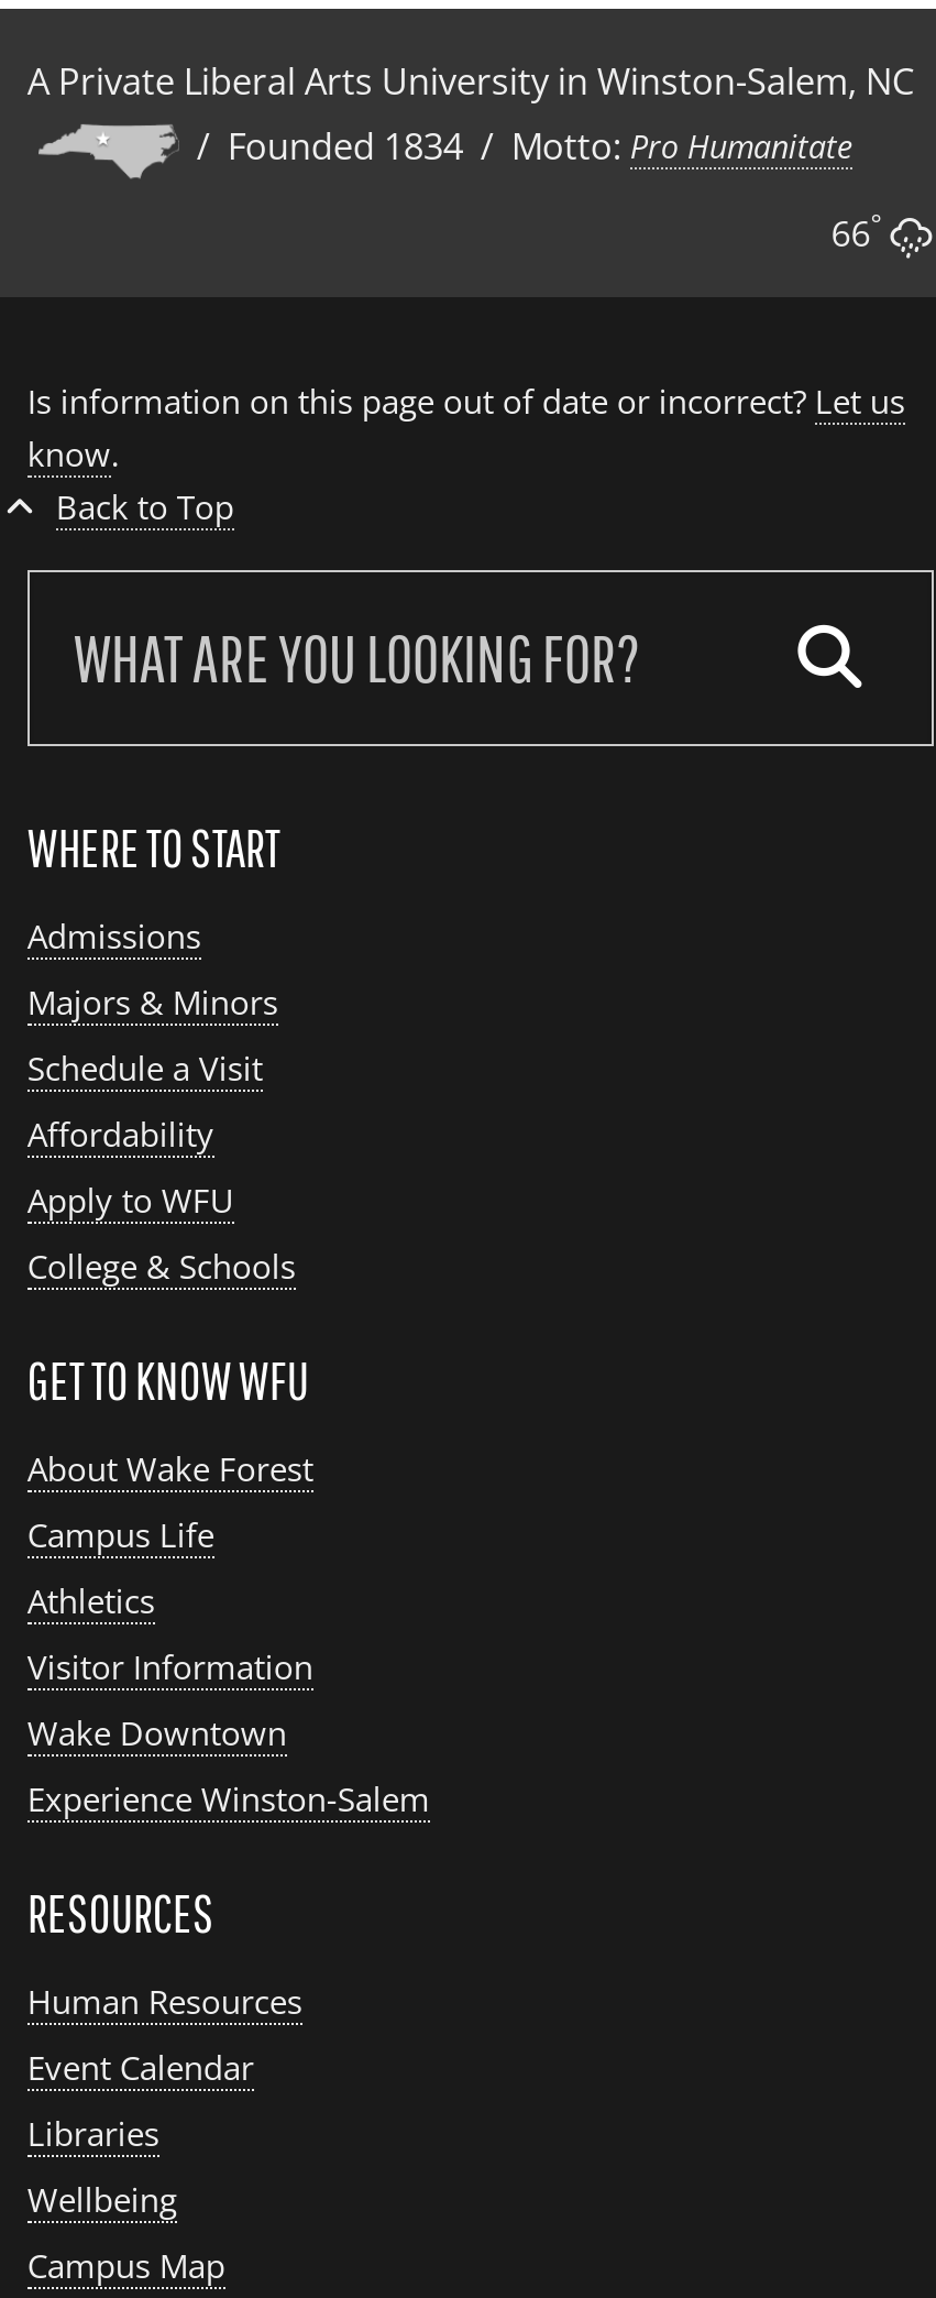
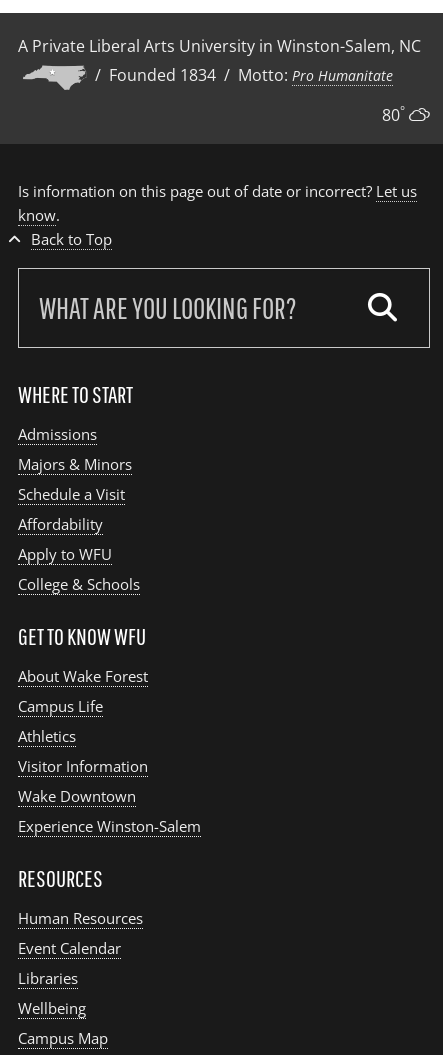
- 66°
+ 80°
